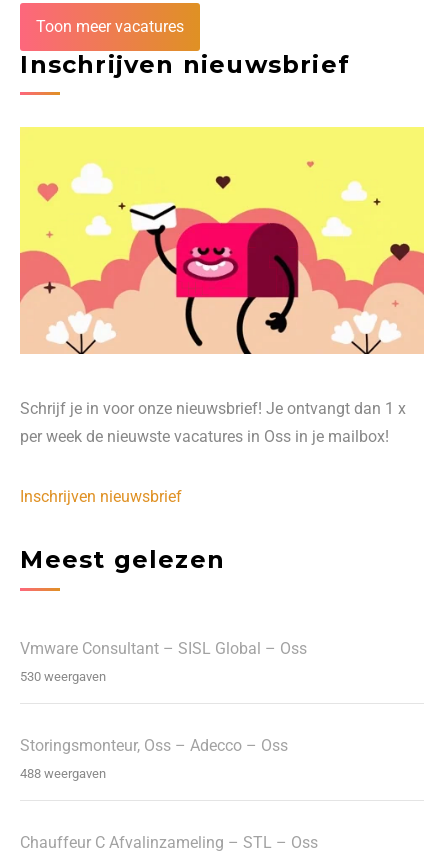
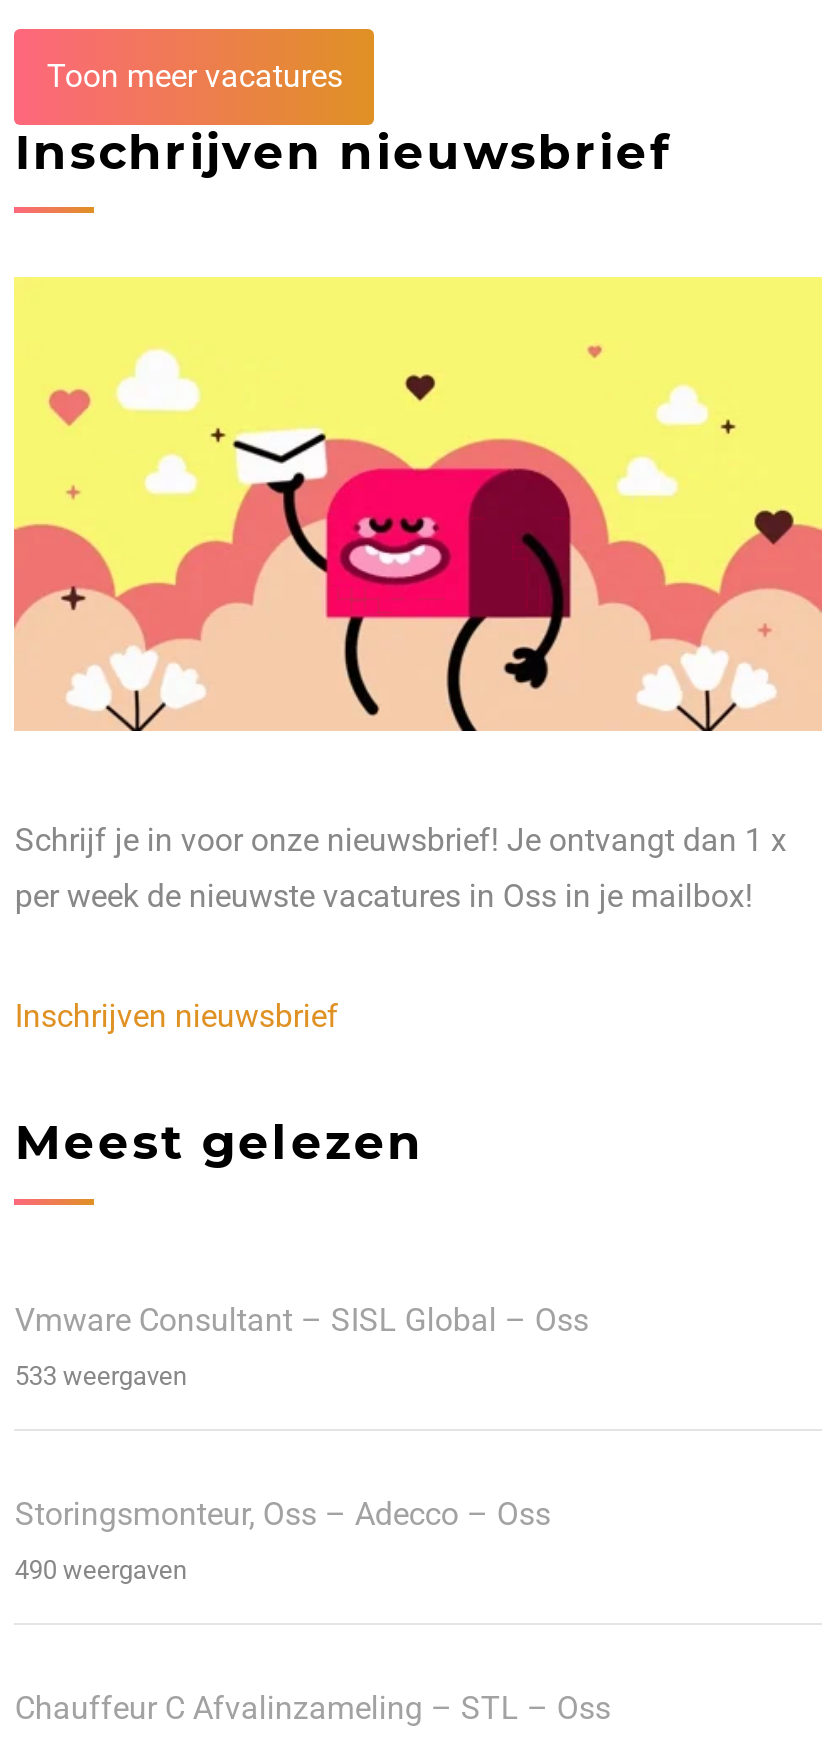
- 530 weergaven
+ 533 weergaven

- 488 weergaven
+ 490 weergaven
